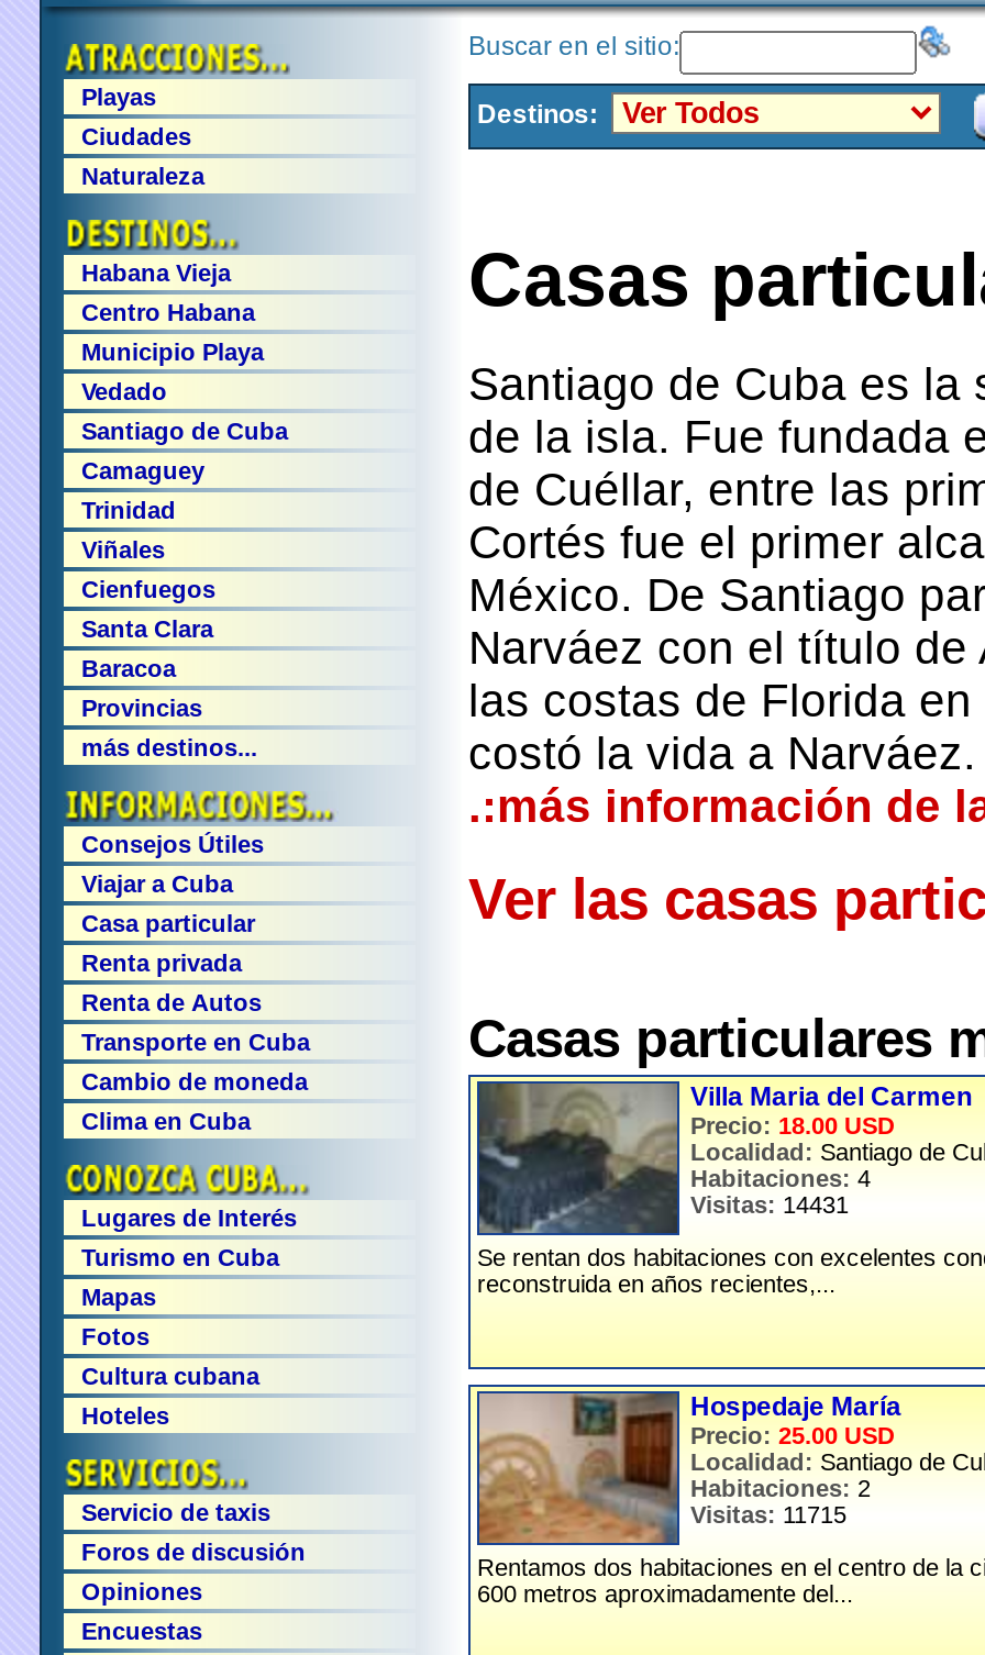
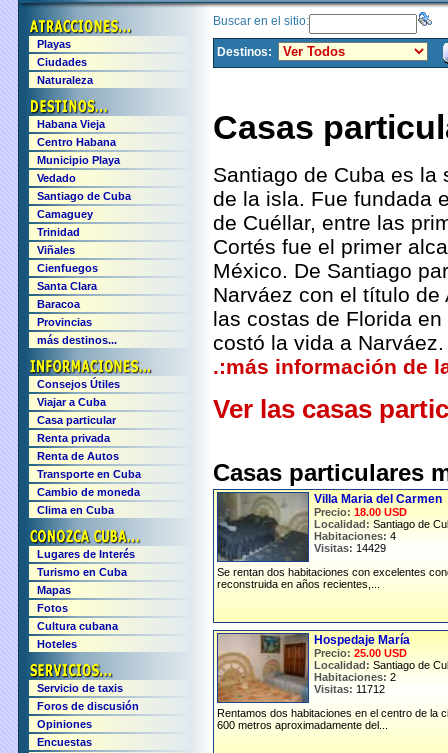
- Visitas: 14431
+ Visitas: 14429

- Visitas: 11715
+ Visitas: 11712
